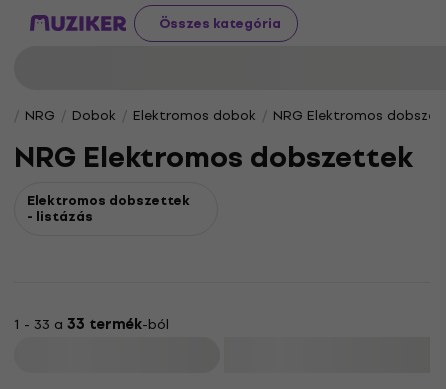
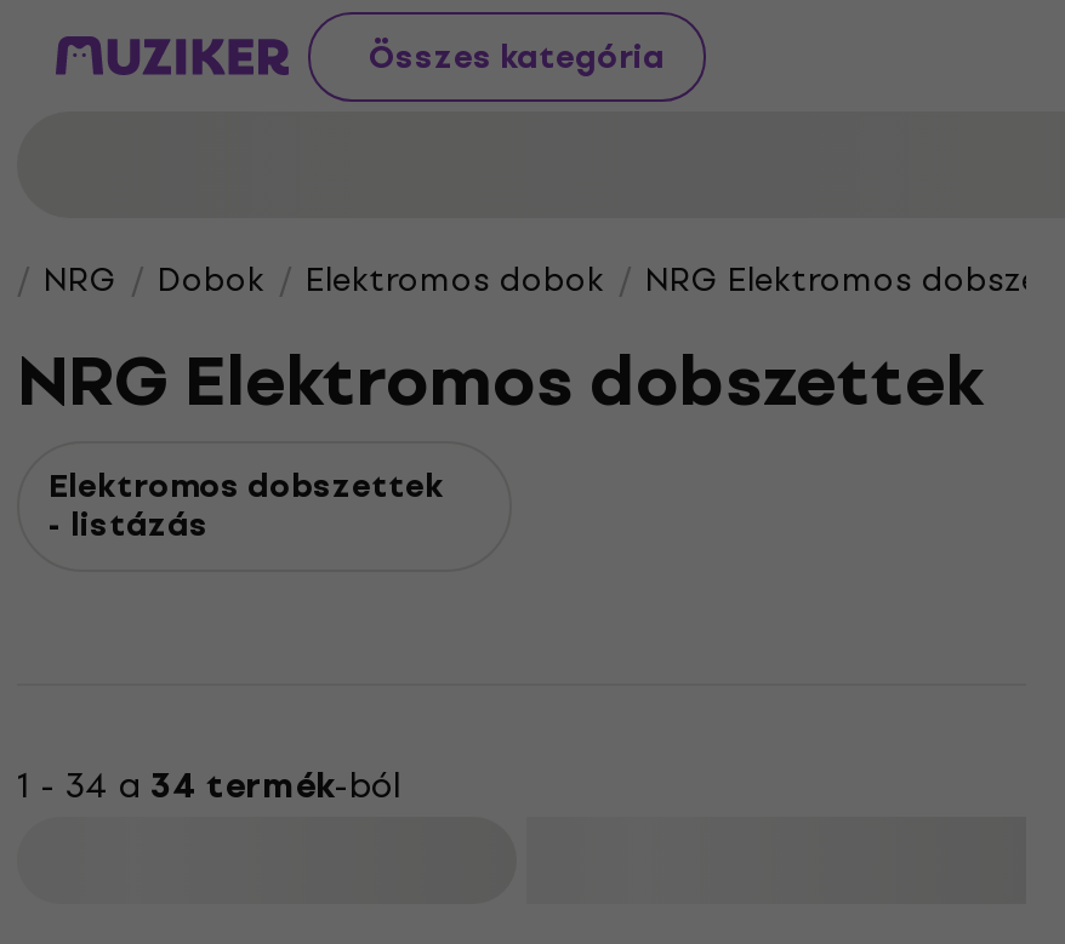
- 1 - 33 a 33 termék-ból
+ 1 - 34 a 34 termék-ból
